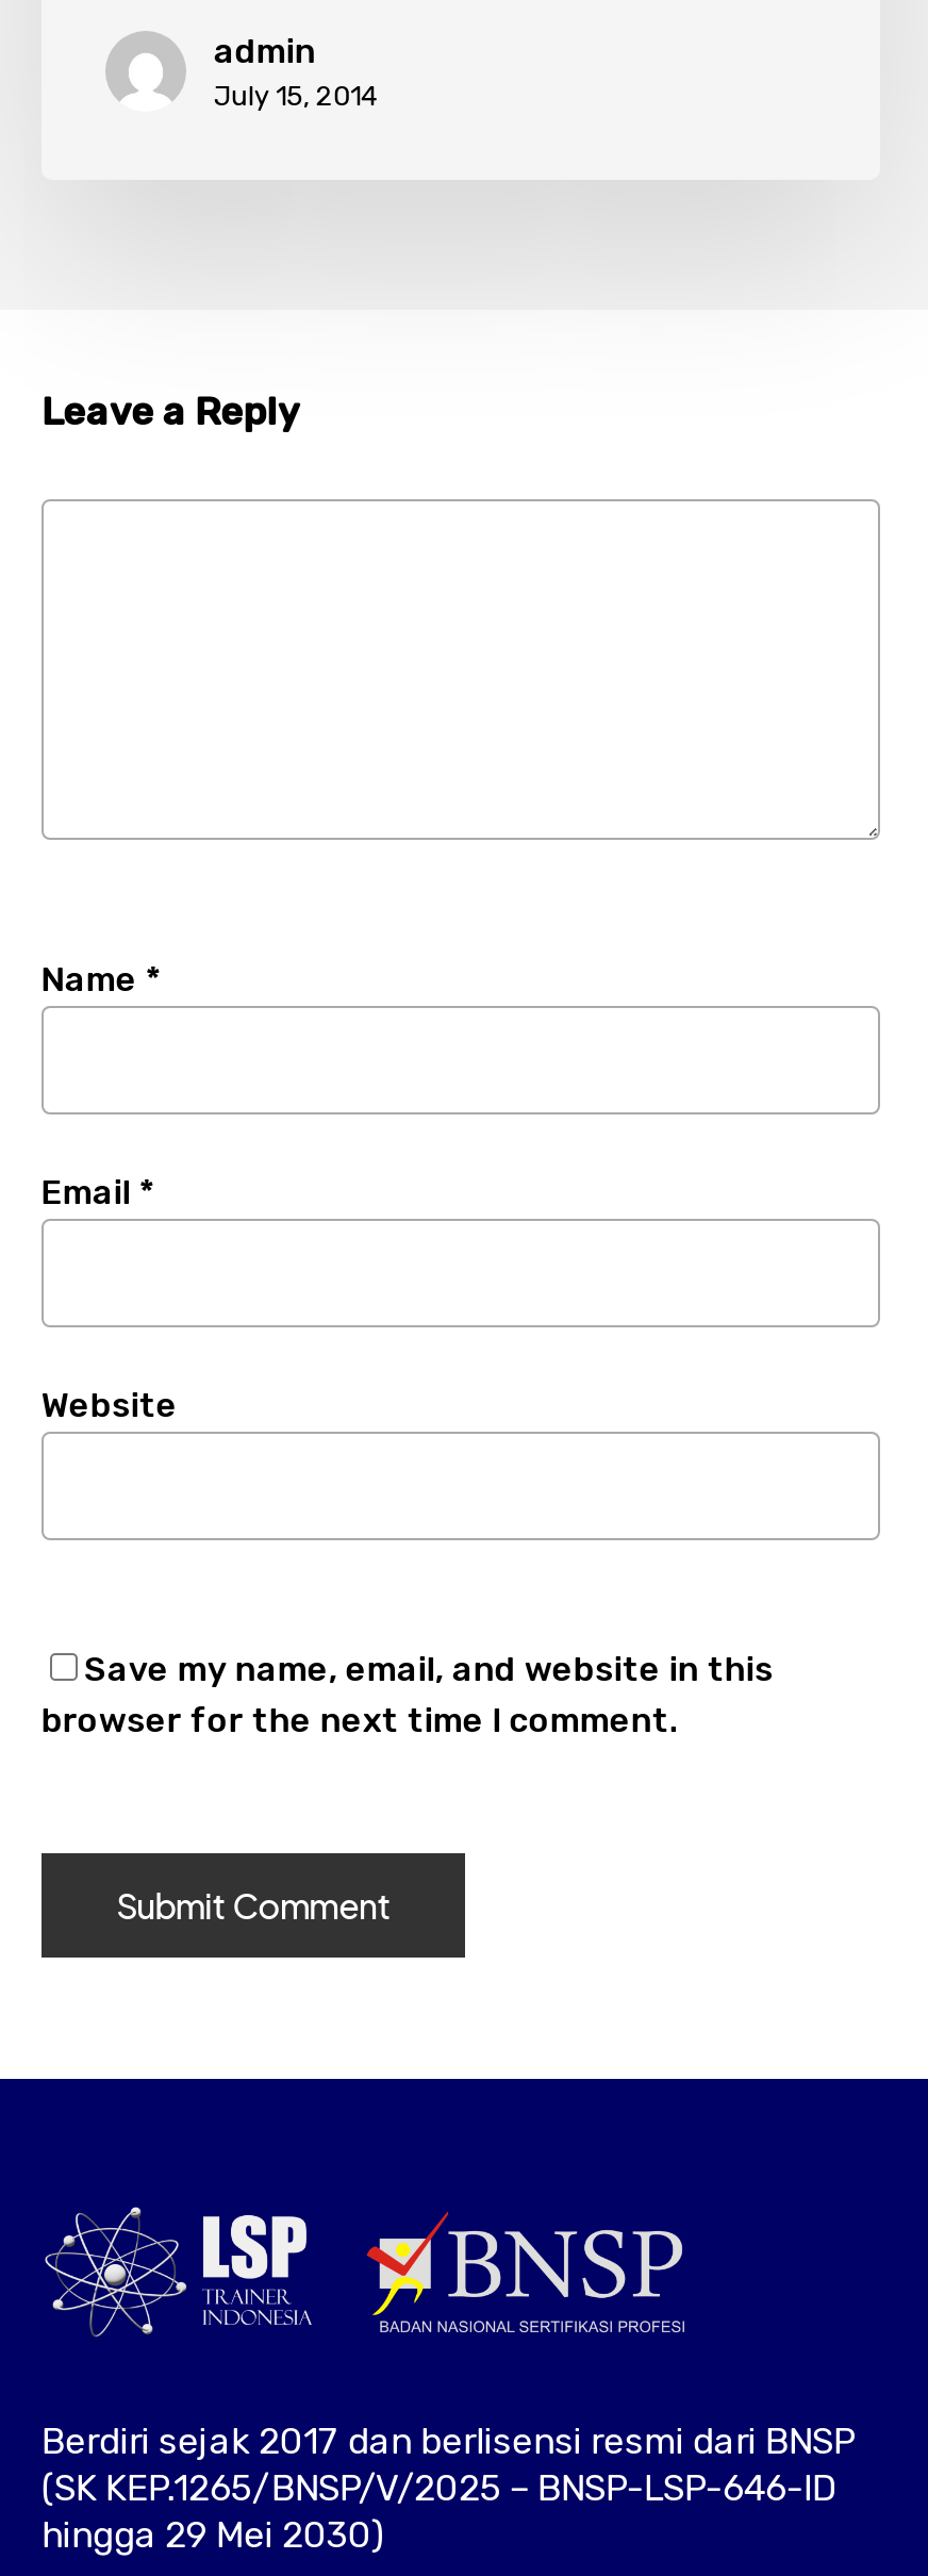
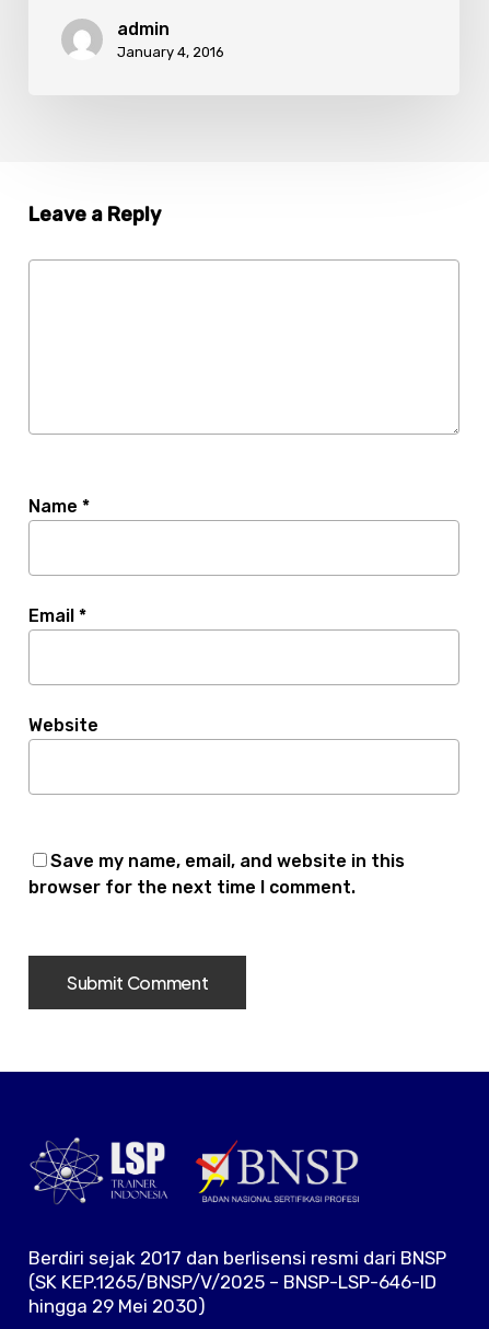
- July 15, 2014
+ January 4, 2016
